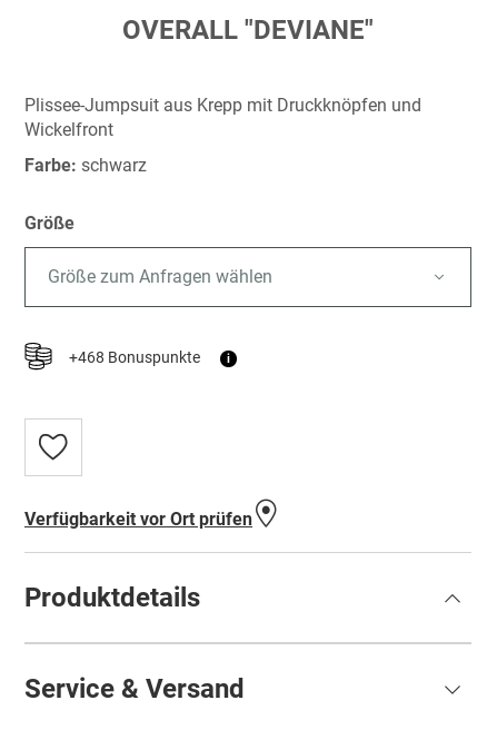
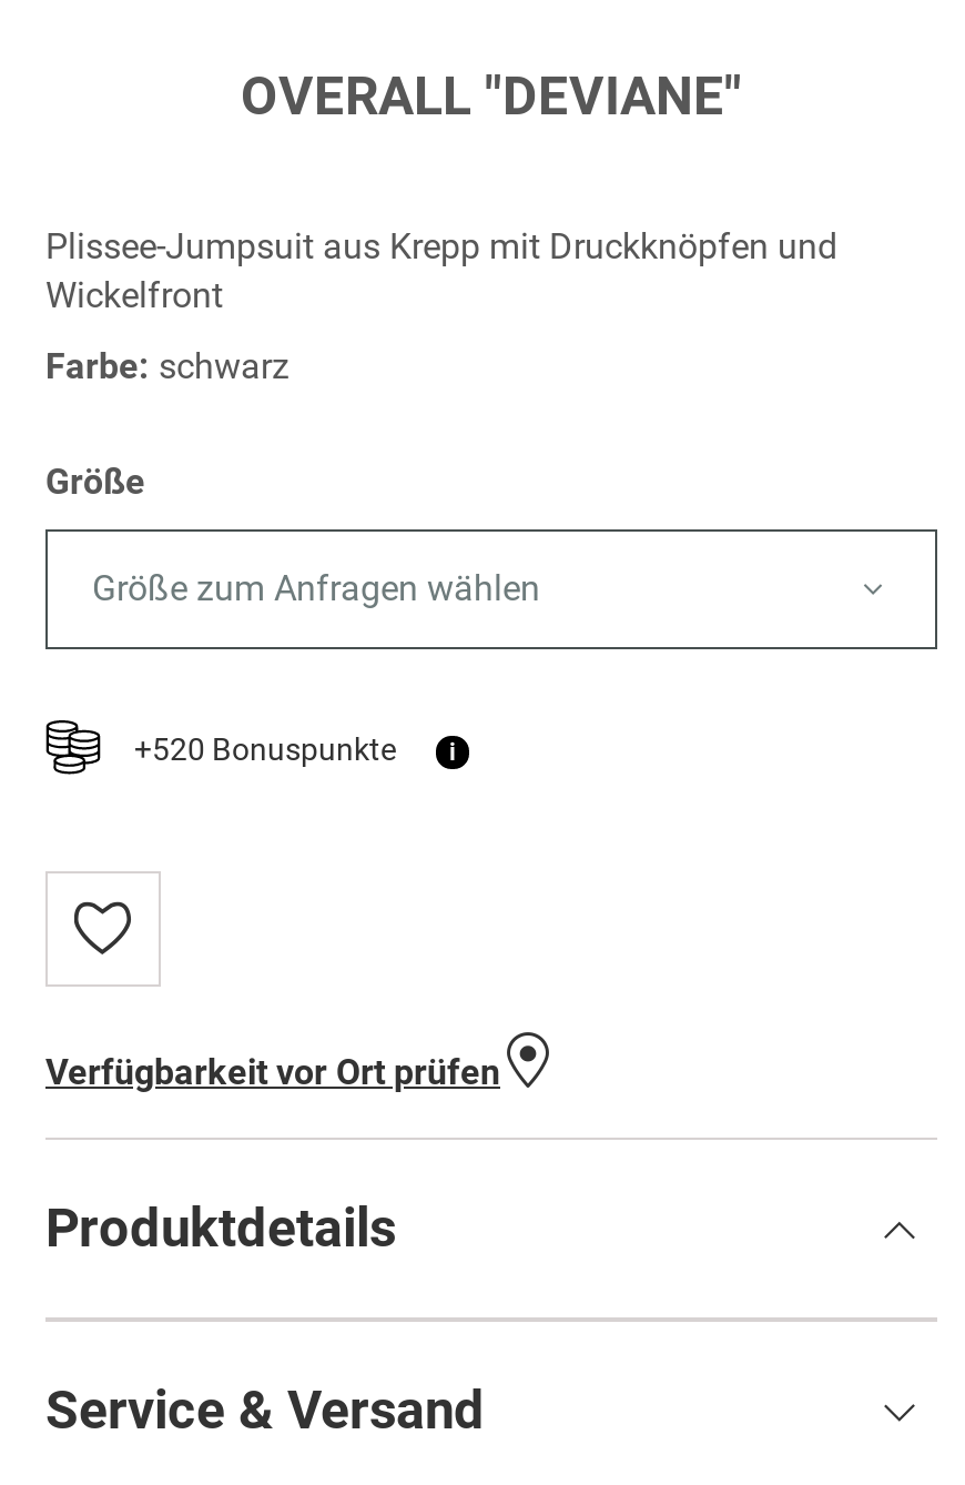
- +468 Bonuspunkte
+ +520 Bonuspunkte
